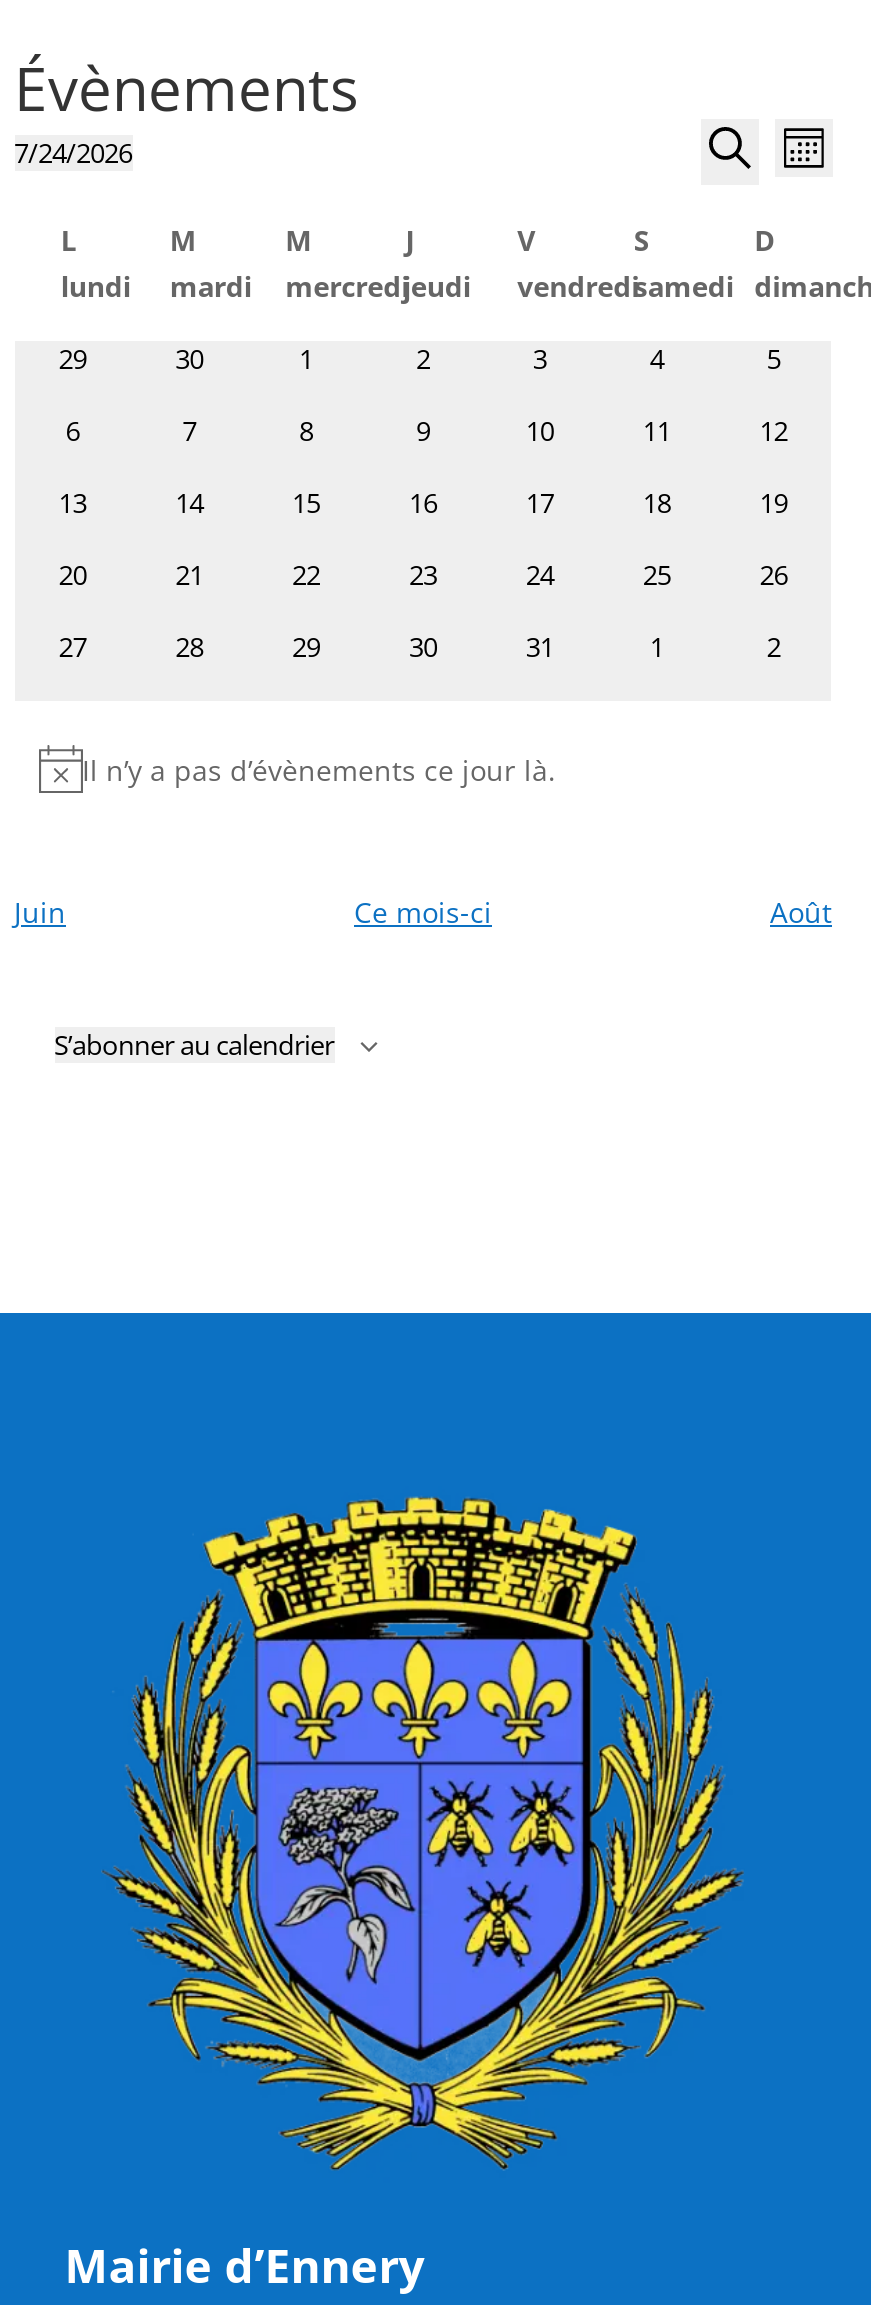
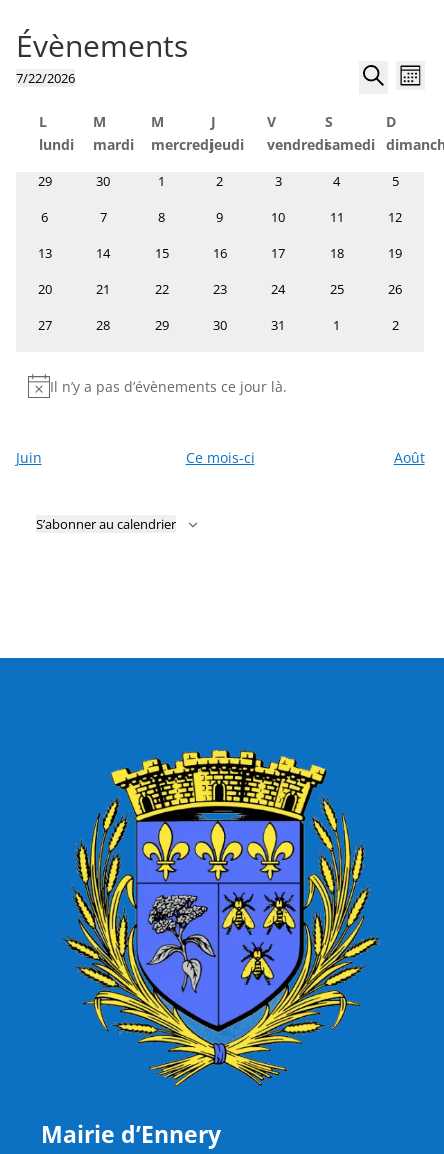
- 7/24/2026
+ 7/22/2026
